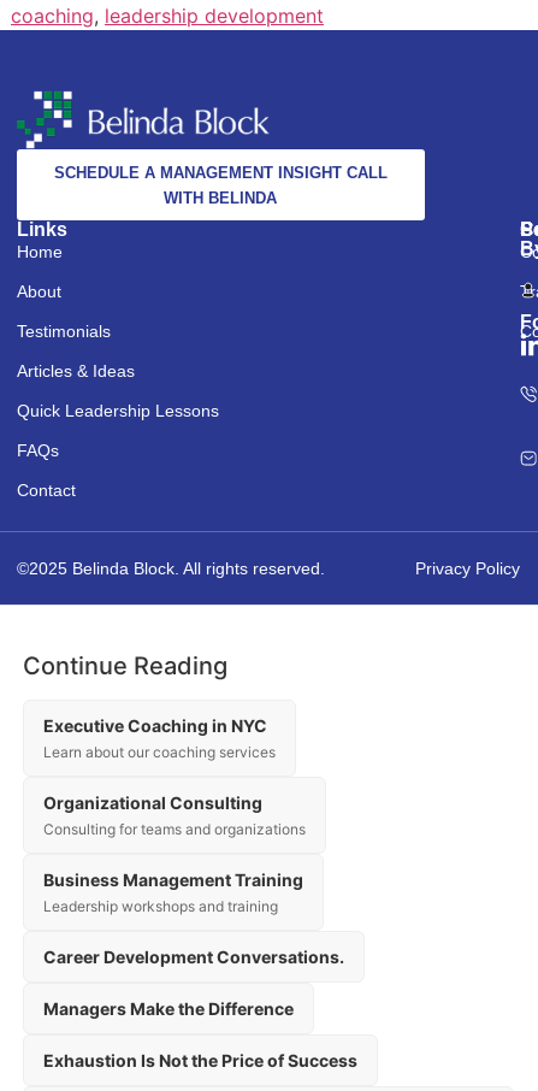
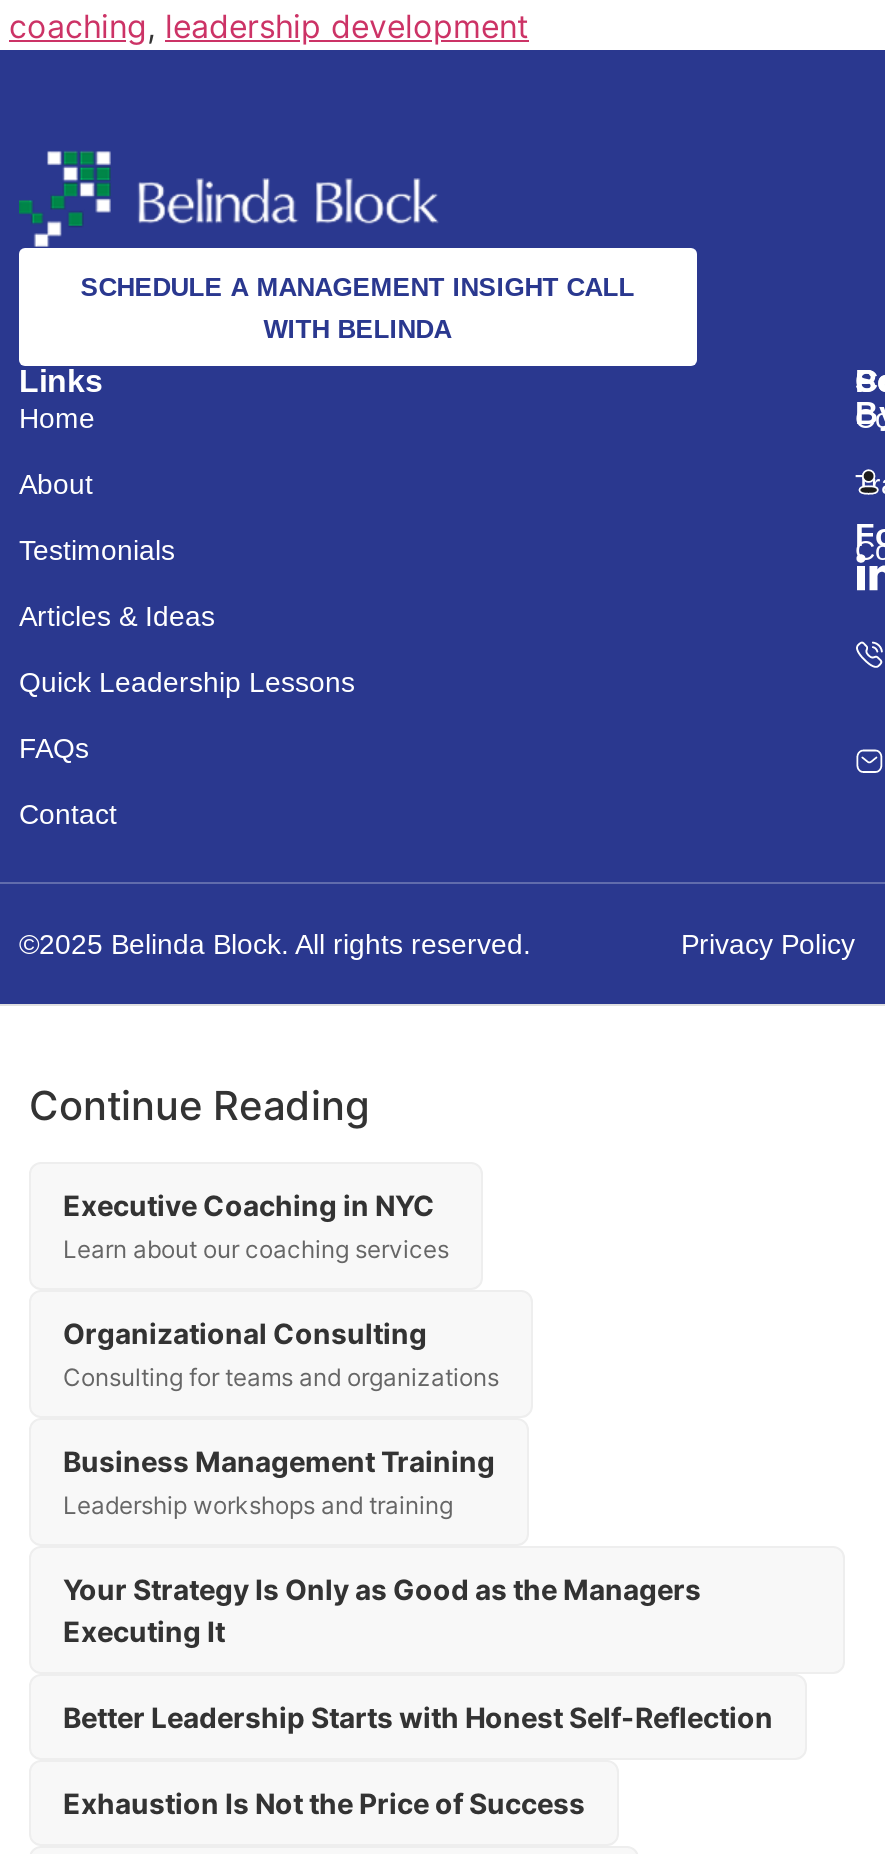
- Career Development Conversations.
+ Your Strategy Is Only as Good as the Managers
+ Executing It

- Managers Make the Difference
+ Better Leadership Starts with Honest Self-Reflection
